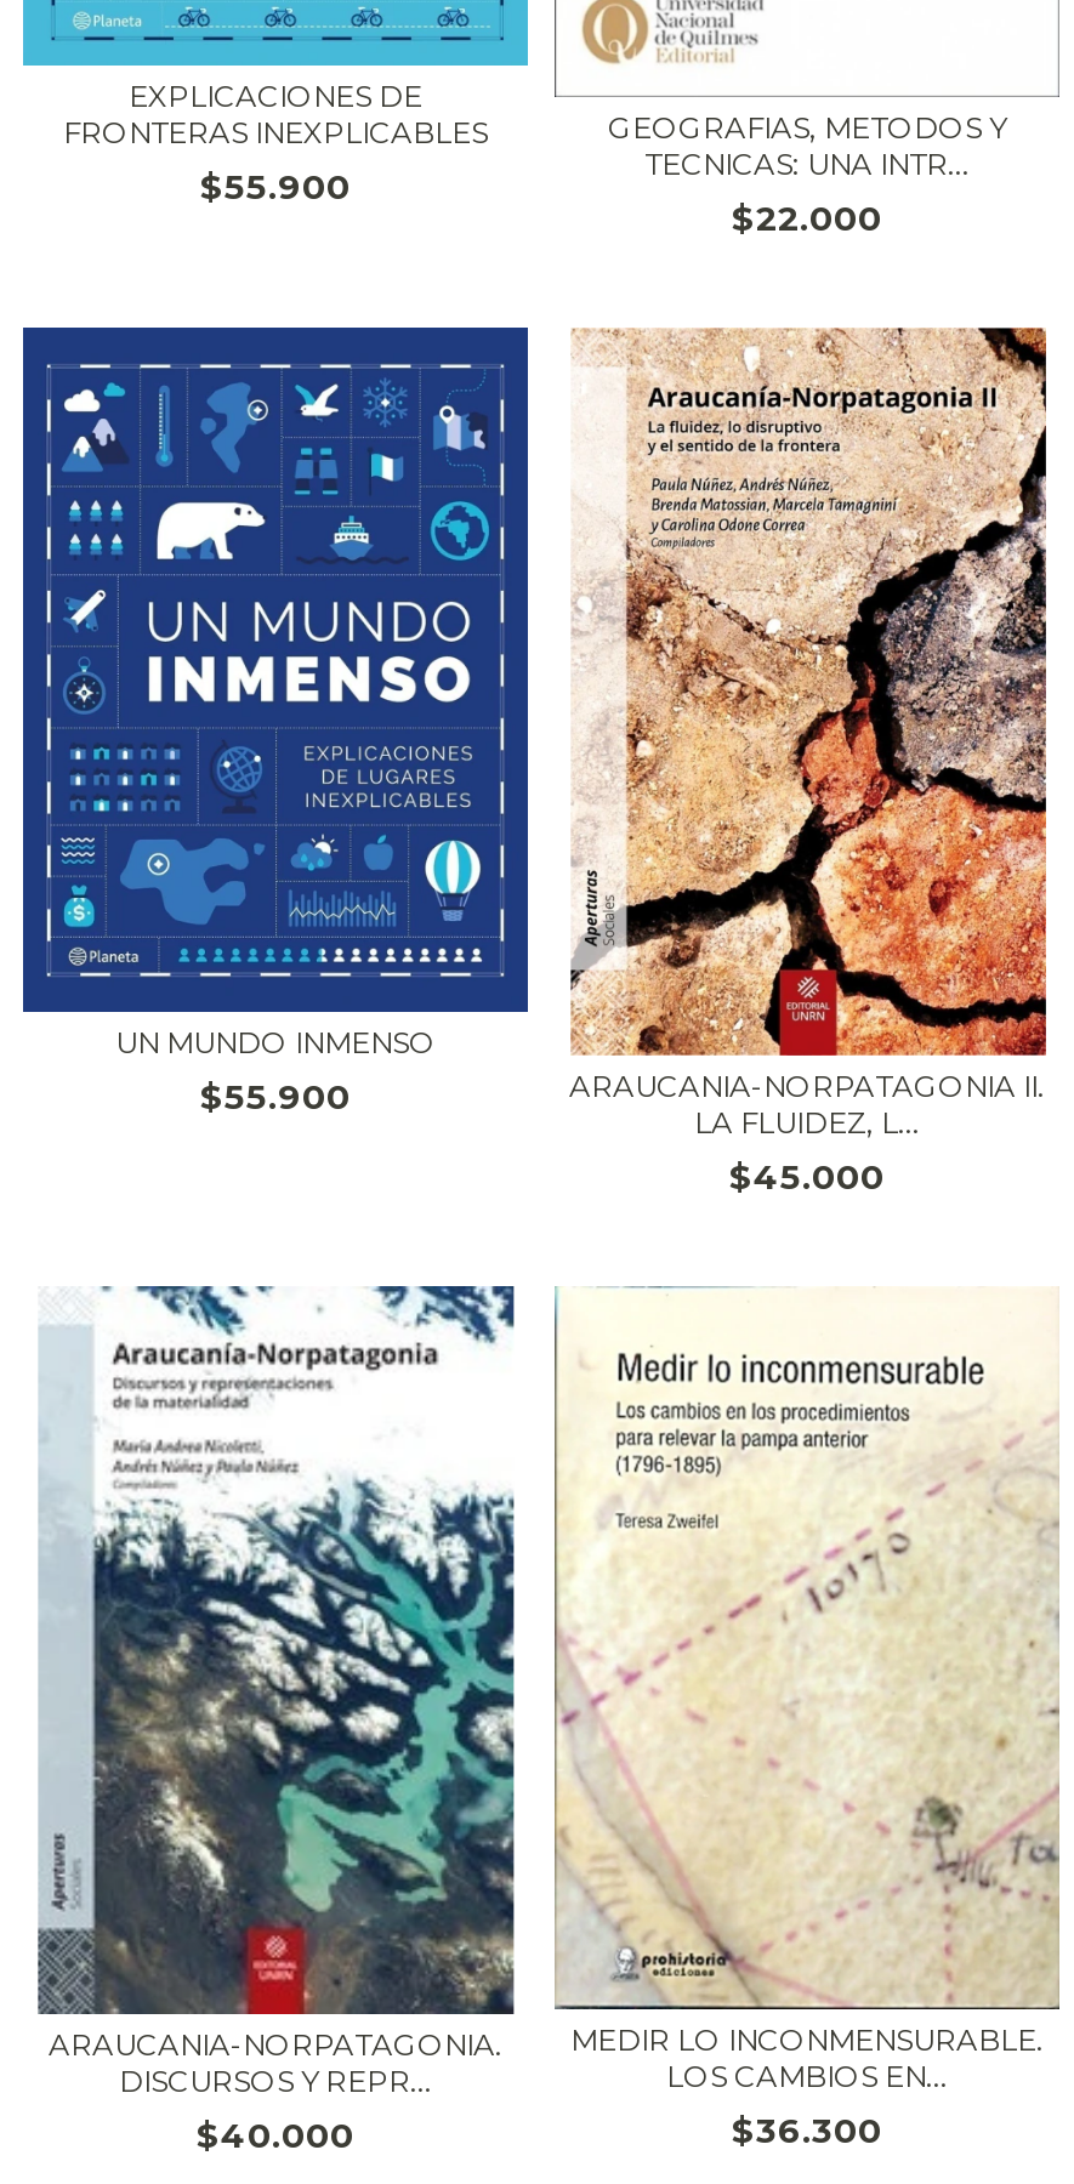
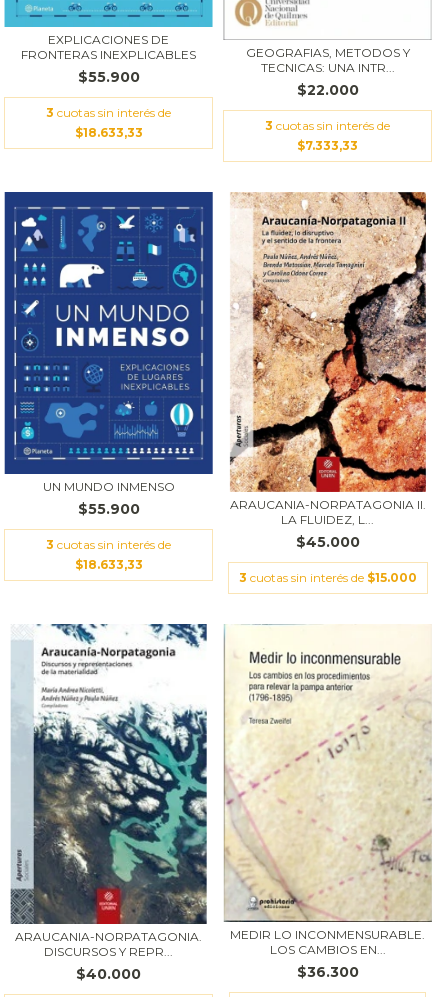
+ 3 cuotas sin interés de
+ $18.633,33

+ 3 cuotas sin interés de
+ $7.333,33

+ 3 cuotas sin interés de
+ $18.633,33

+ 3 cuotas sin interés de $15.000
